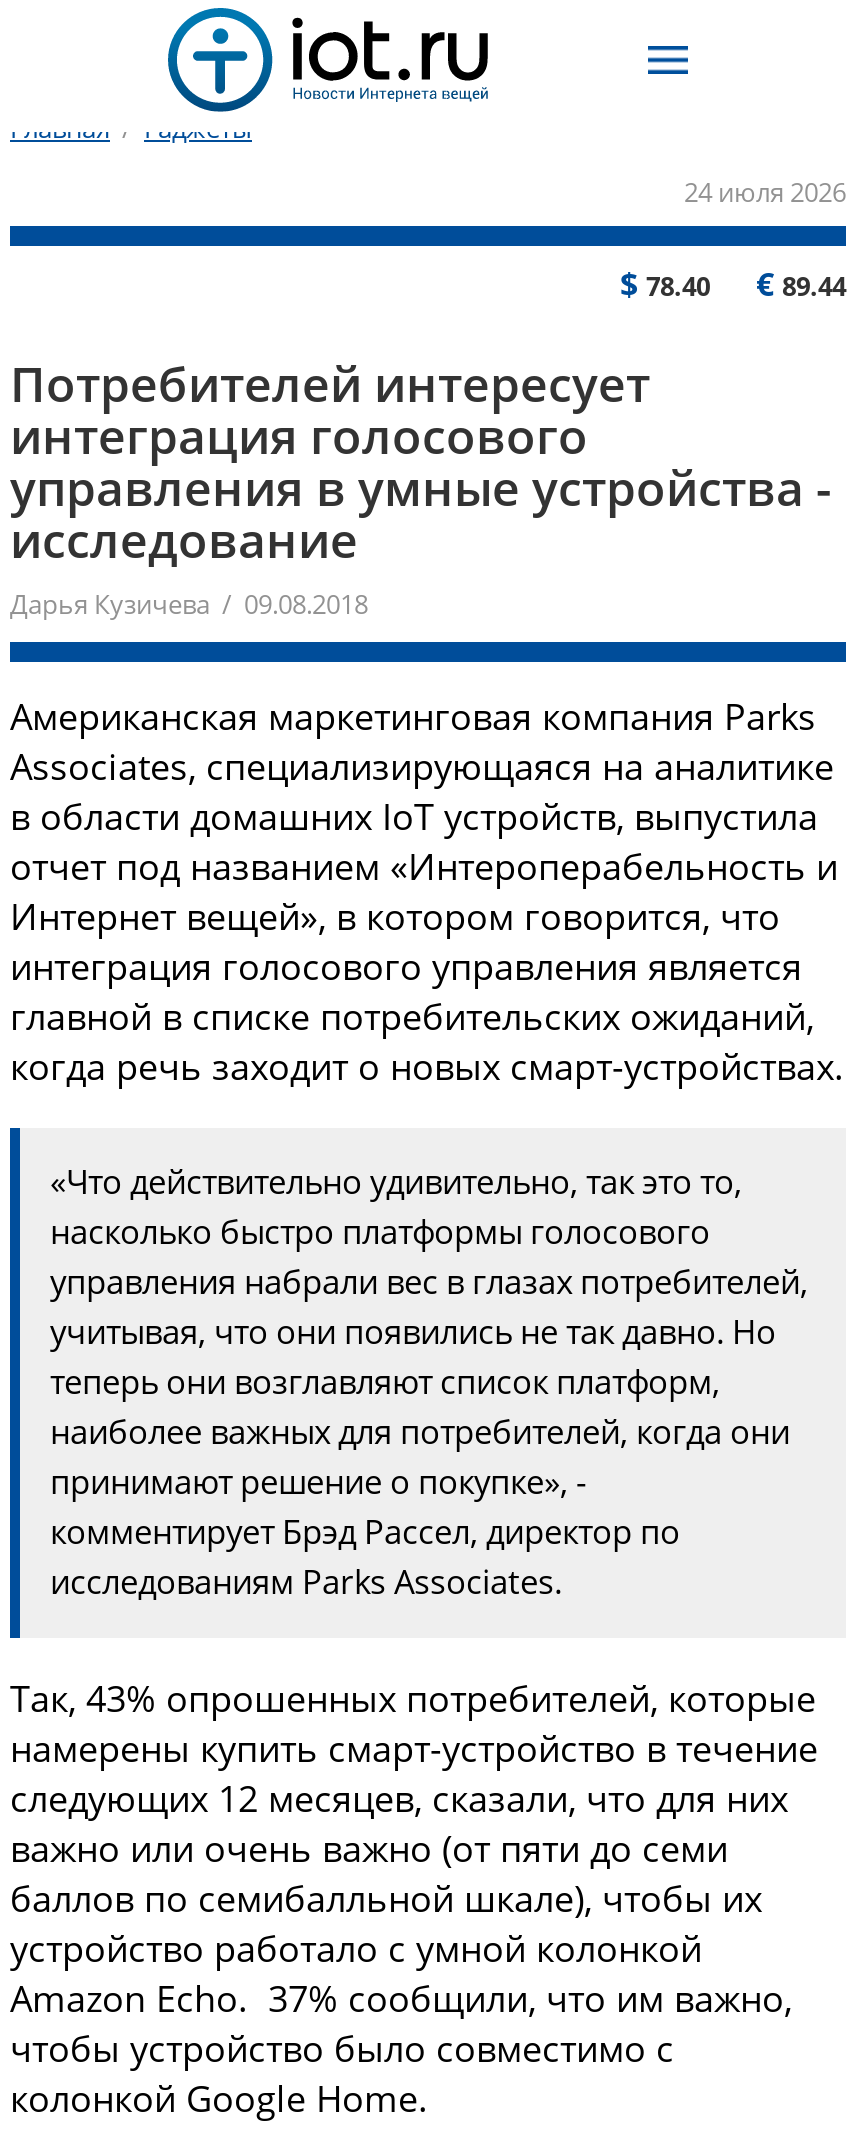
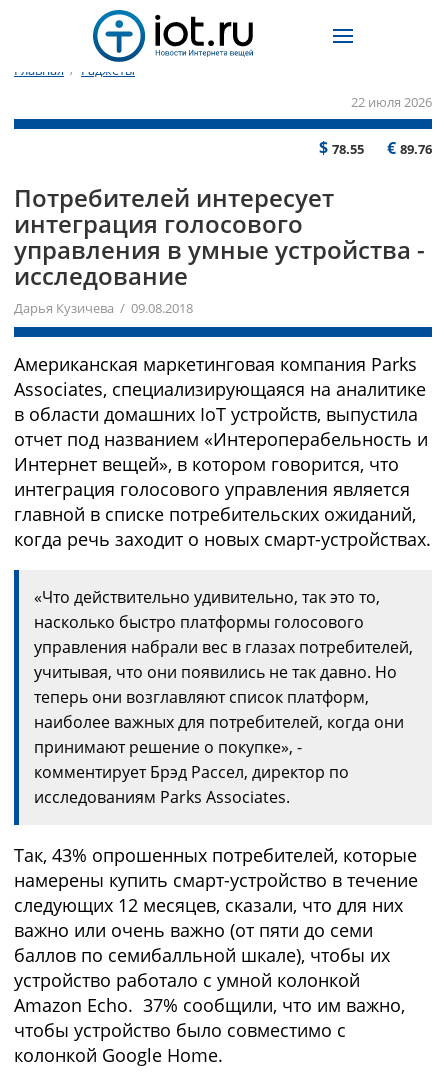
- 24 июля 2026
+ 22 июля 2026

- $78.40
+ $78.55

- €89.44
+ €89.76
